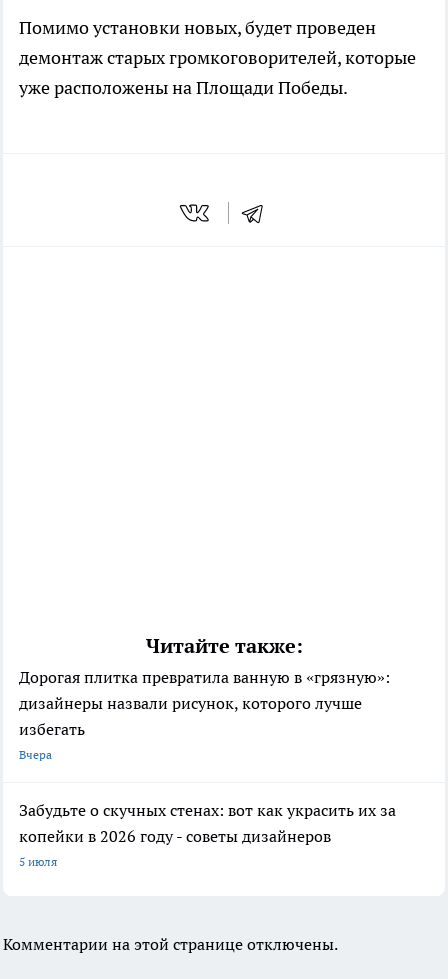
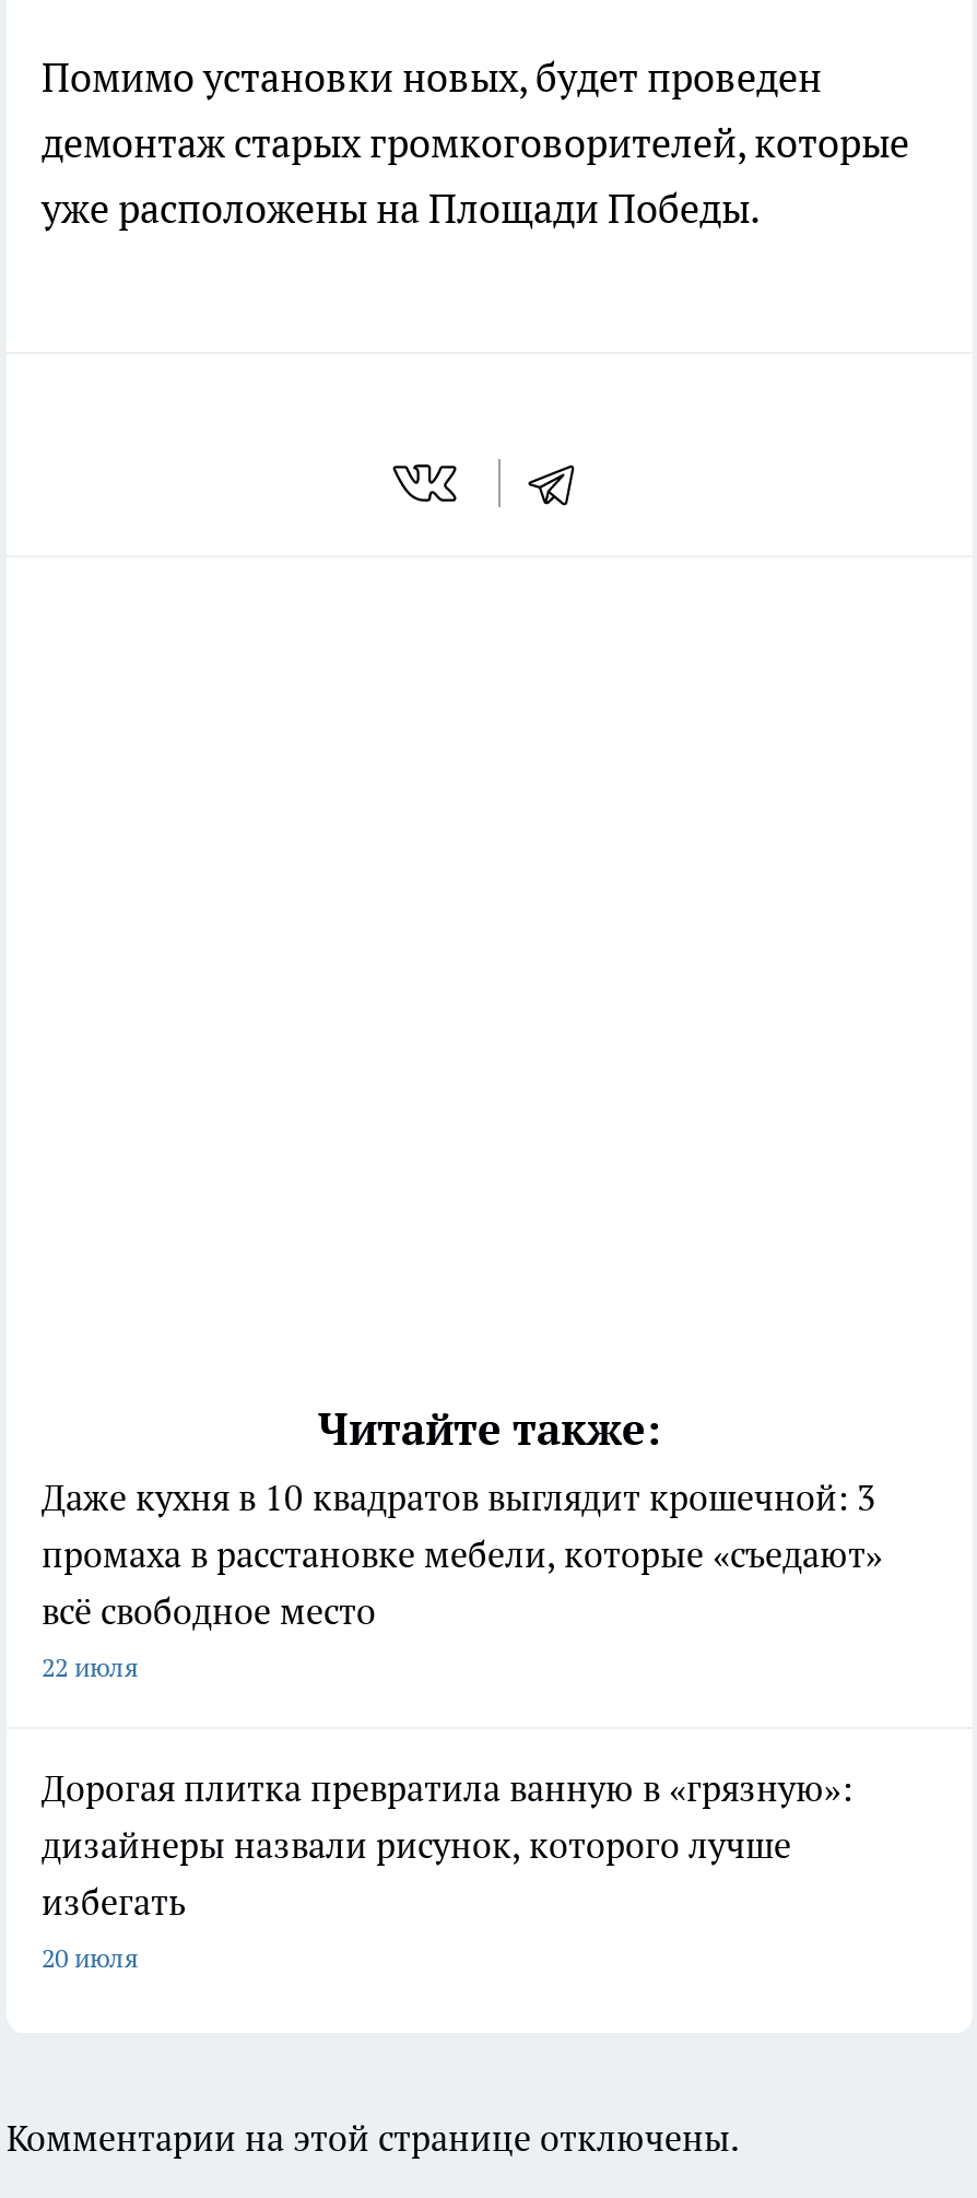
+ Даже кухня в 10 квадратов выглядит крошечной: 3
+ промаха в расстановке мебели, которые «съедают»
+ всё свободное место
+ 22 июля

moved down: Дорогая плитка превратила ванную в «грязную»: | дизайнеры назвали рисунок, которого лучше | избегать

- Вчера
- Забудьте о скучных стенах: вот как украсить их за
- копейки в 2026 году - советы дизайнеров
- 5 июля
+ 20 июля
